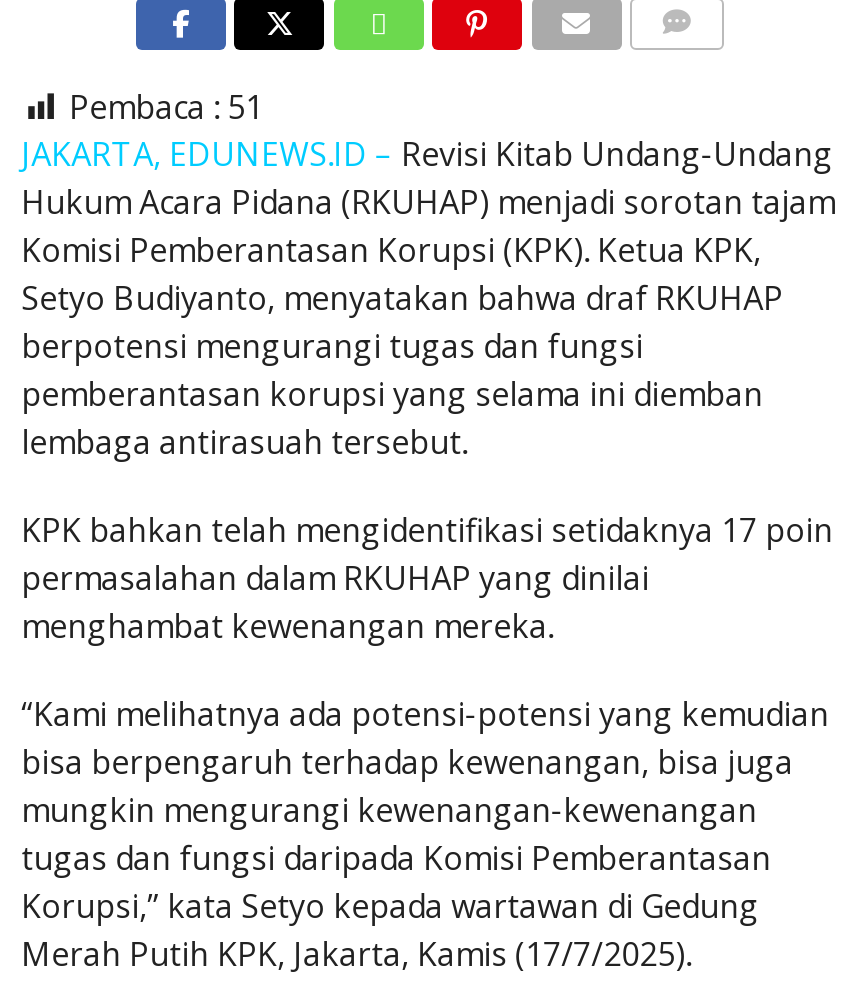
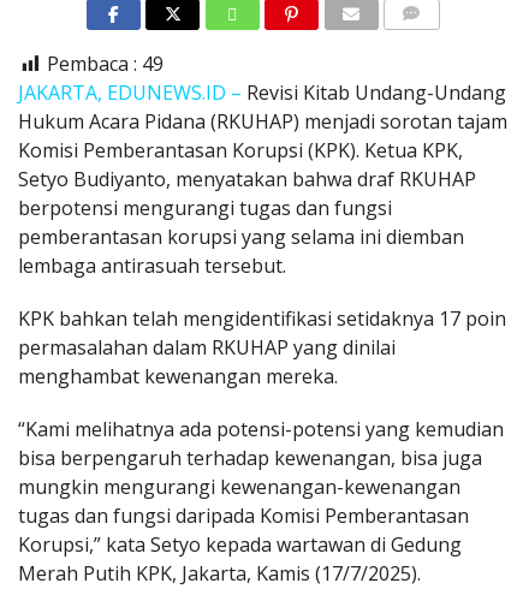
- Pembaca : 51
+ Pembaca : 49
